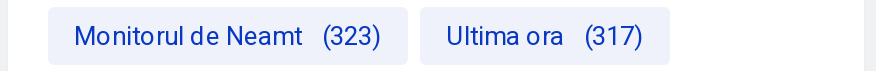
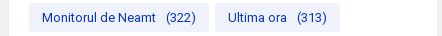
- Monitorul de Neamt (323)
+ Monitorul de Neamt (322)

- Ultima ora (317)
+ Ultima ora (313)
